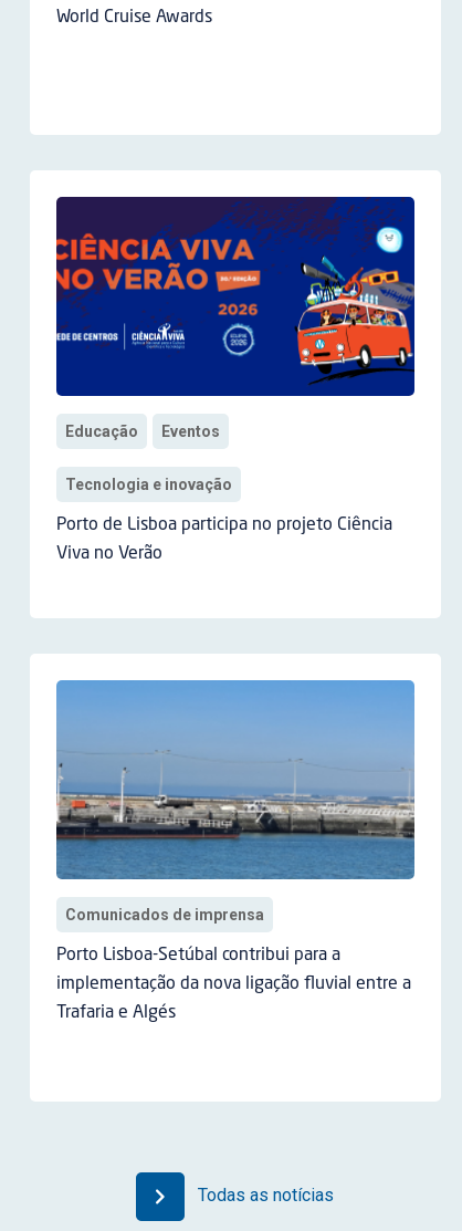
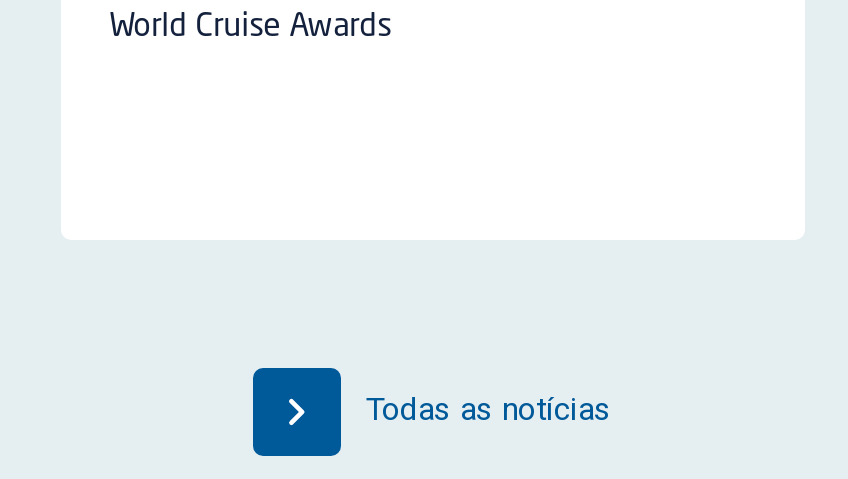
- [image]
- Educação
- Eventos
- Tecnologia e inovação
- Porto de Lisboa participa no projeto Ciência
- Viva no Verão

- [image]
- Comunicados de imprensa
- Porto Lisboa-Setúbal contribui para a
- implementação da nova ligação fluvial entre a
- Trafaria e Algés
